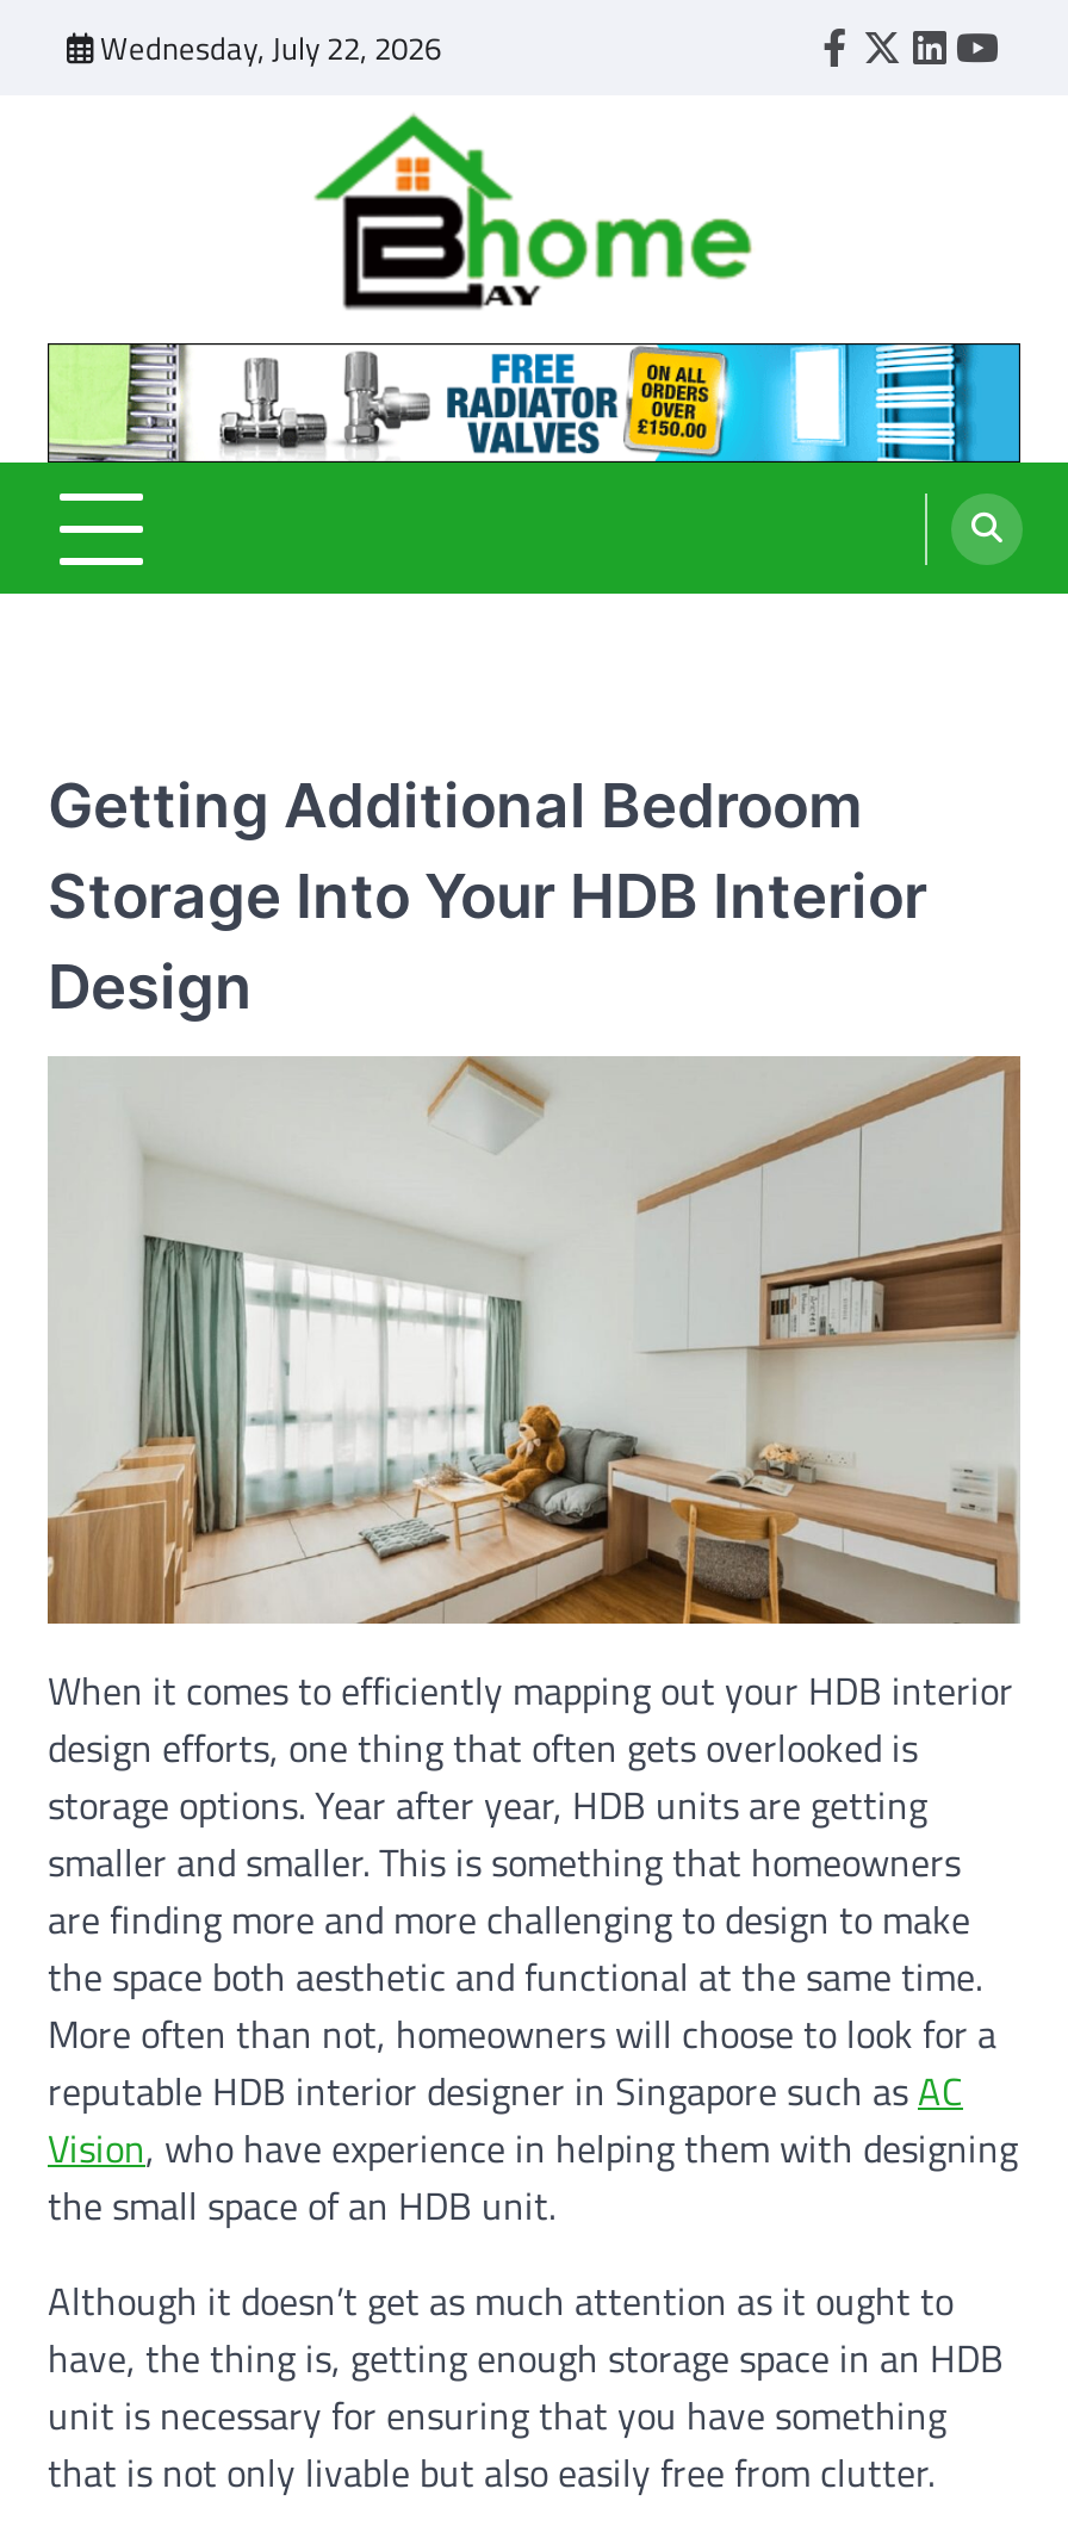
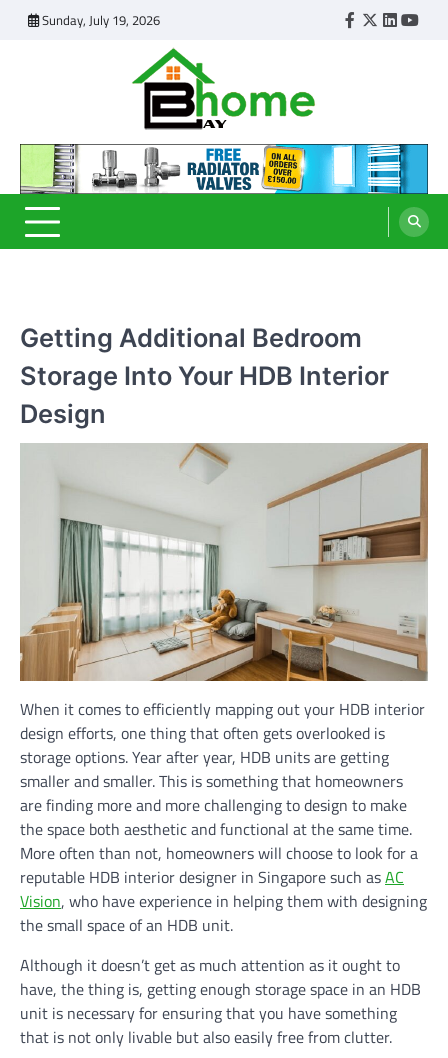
- Wednesday, July 22, 2026
+ Sunday, July 19, 2026
